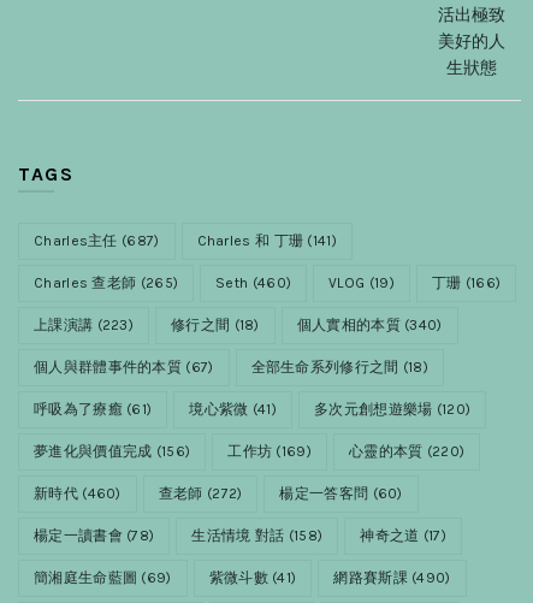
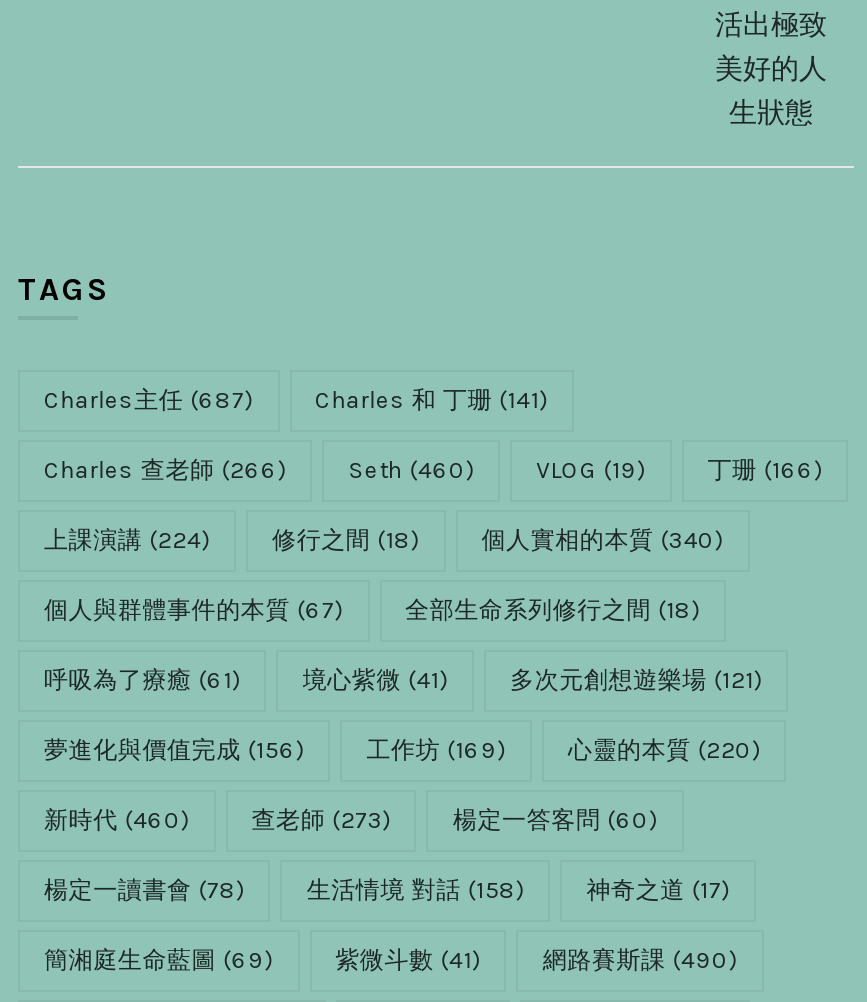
- Charles 查老師(265)
+ Charles 查老師(266)

- 上課演講(223)
+ 上課演講(224)

- 多次元創想遊樂場(120)
+ 多次元創想遊樂場(121)

- 查老師(272)
+ 查老師(273)
